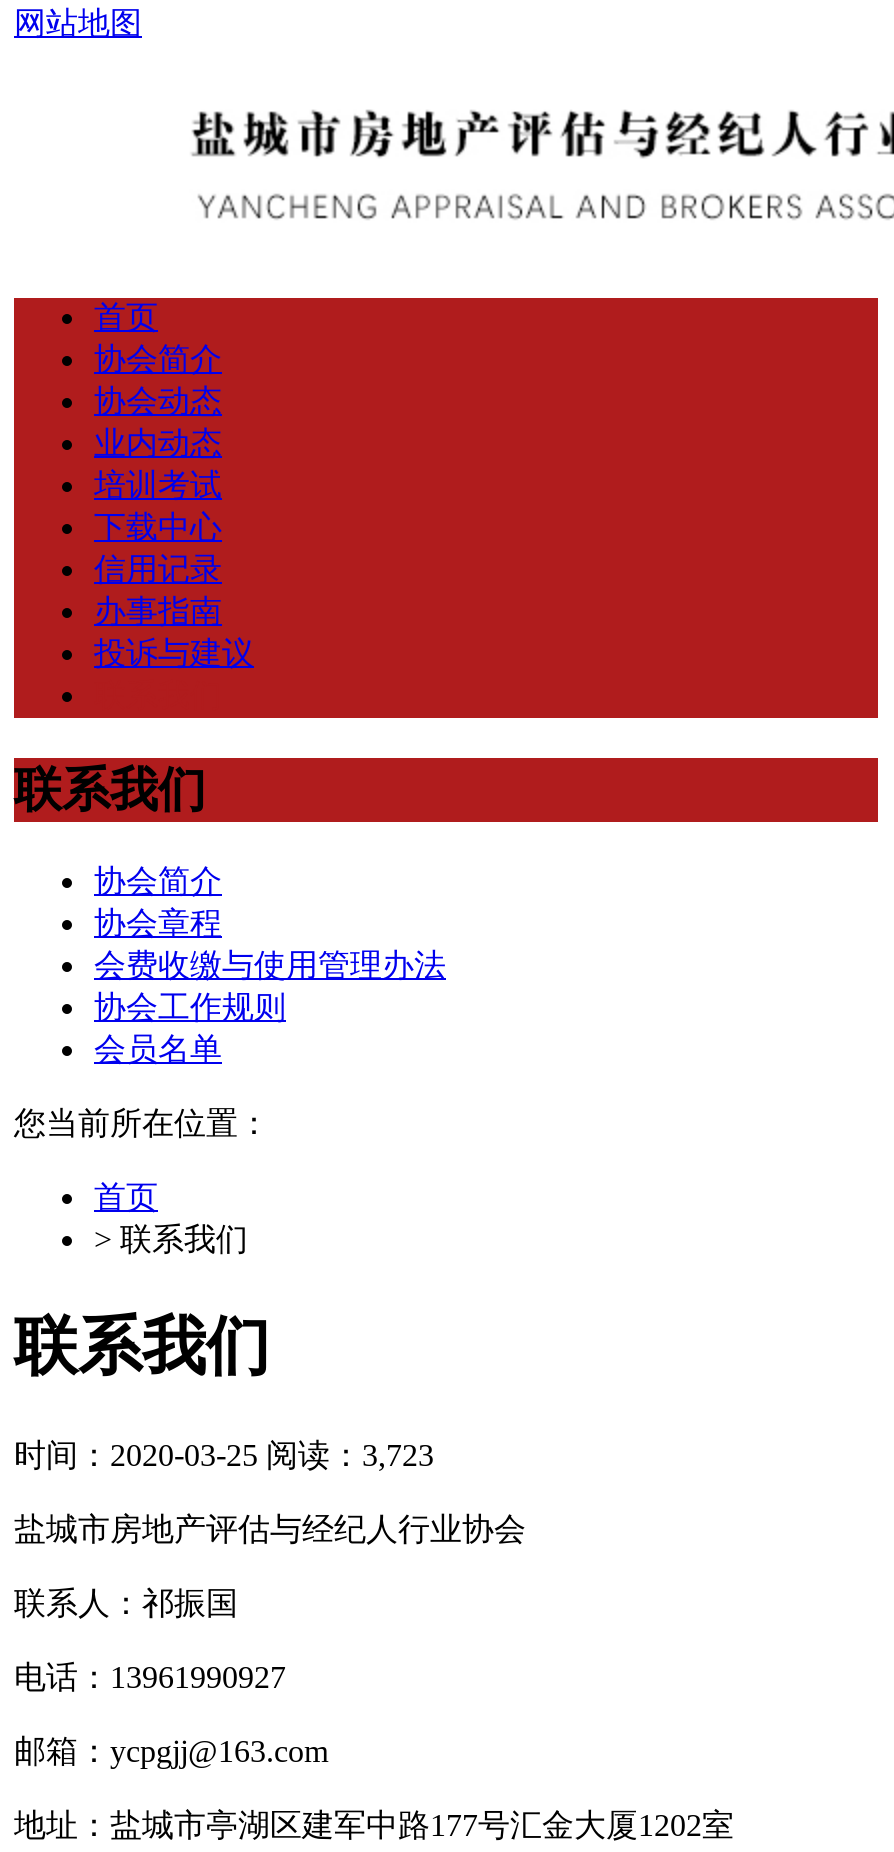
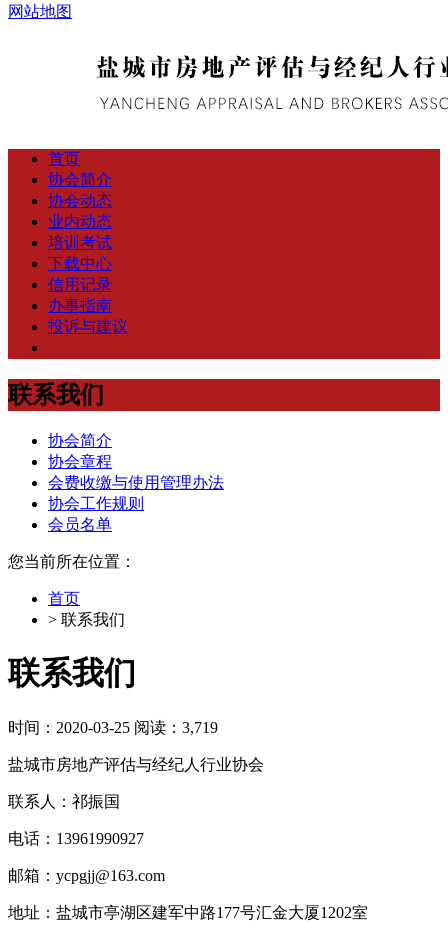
- 时间：2020-03-25 阅读：3,723
+ 时间：2020-03-25 阅读：3,719
